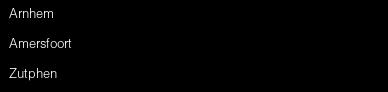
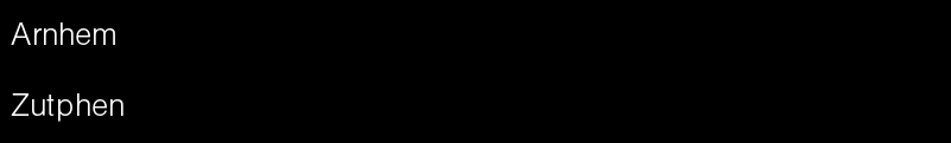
- Amersfoort
